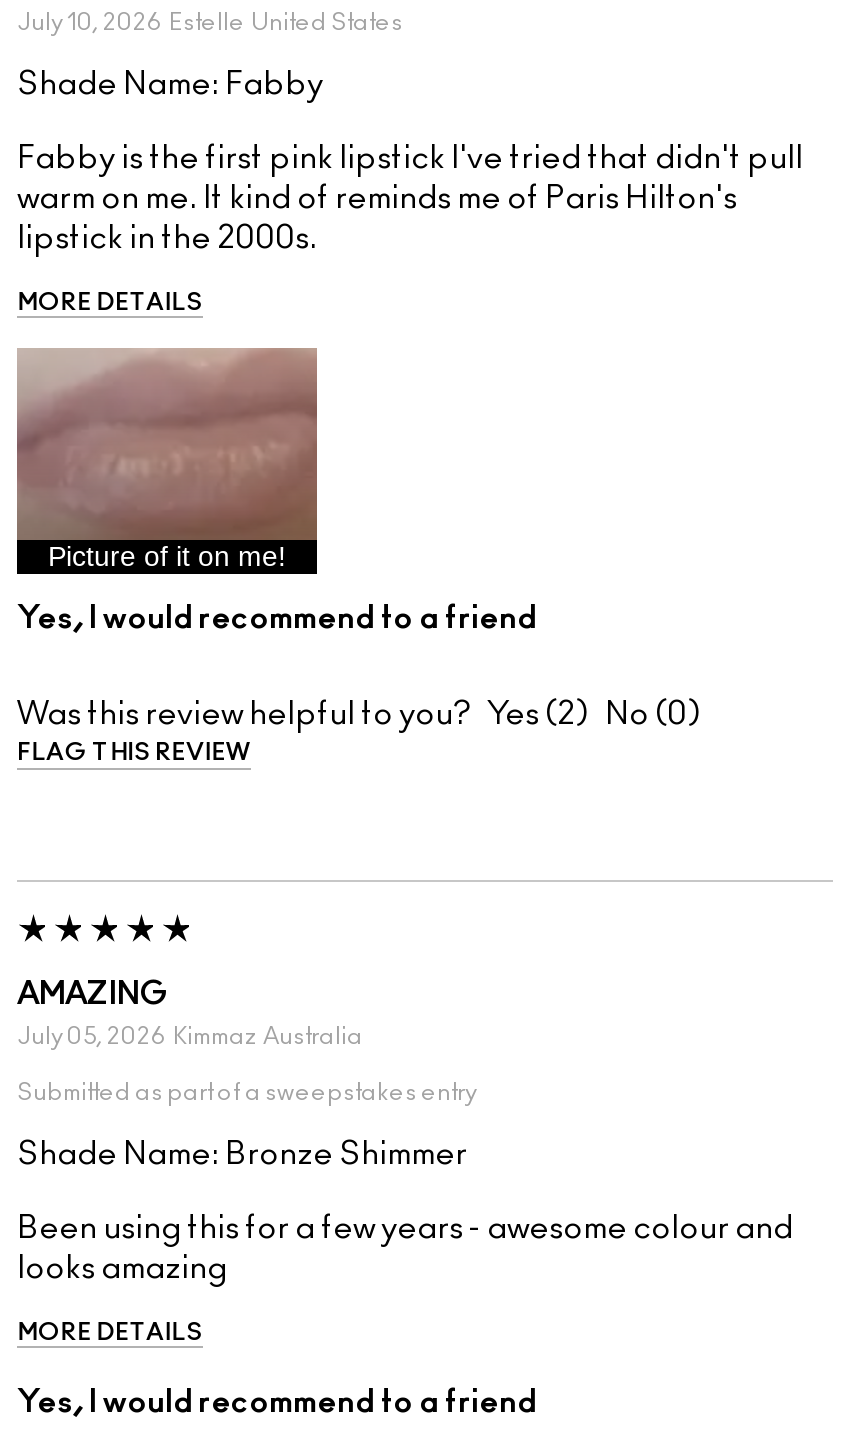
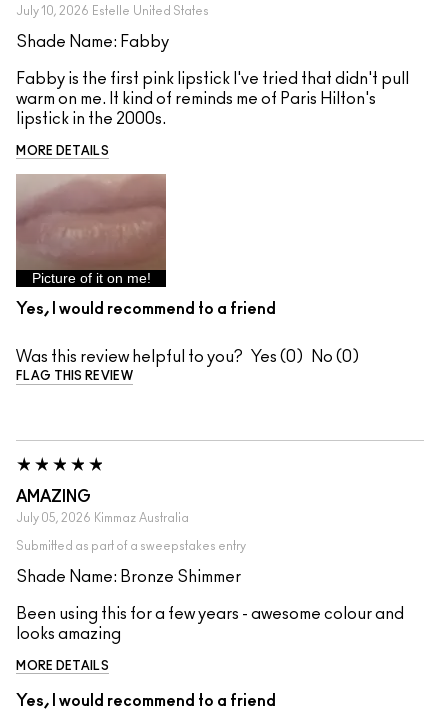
- 2
+ 0
